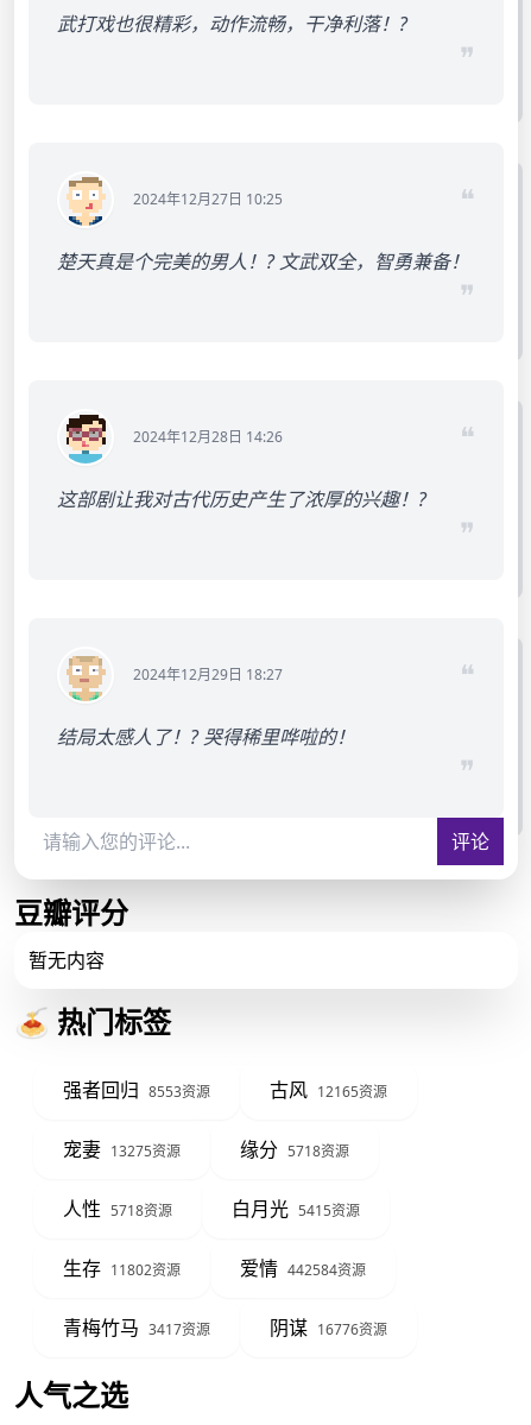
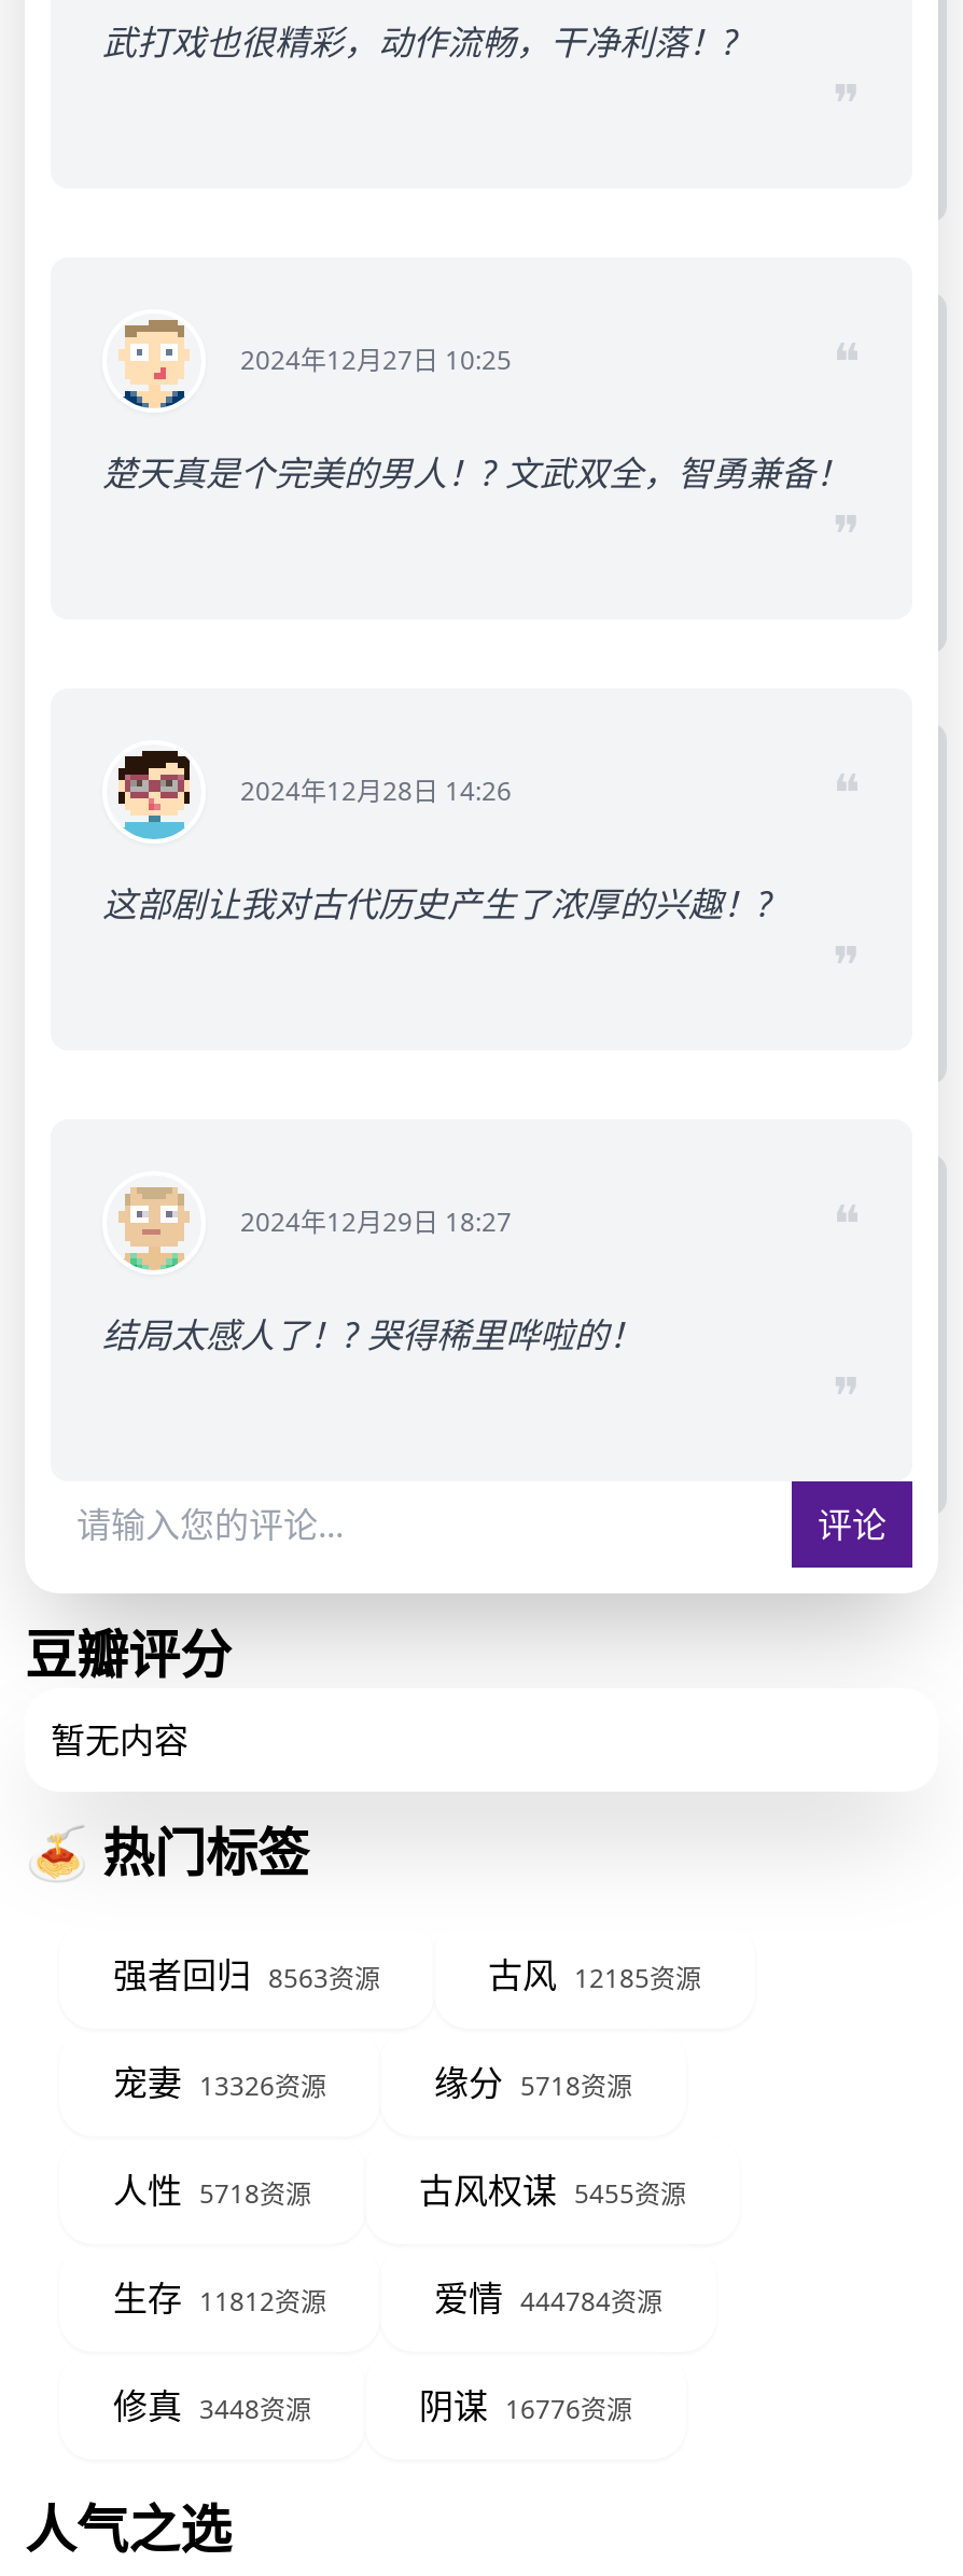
- 强者回归 8553资源
+ 强者回归 8563资源

- 古风 12165资源
+ 古风 12185资源

- 宠妻 13275资源
+ 宠妻 13326资源

- 白月光 5415资源
+ 古风权谋 5455资源

- 生存 11802资源
- 爱情 442584资源
+ 生存 11812资源
+ 爱情 444784资源

- 青梅竹马 3417资源
+ 修真 3448资源
